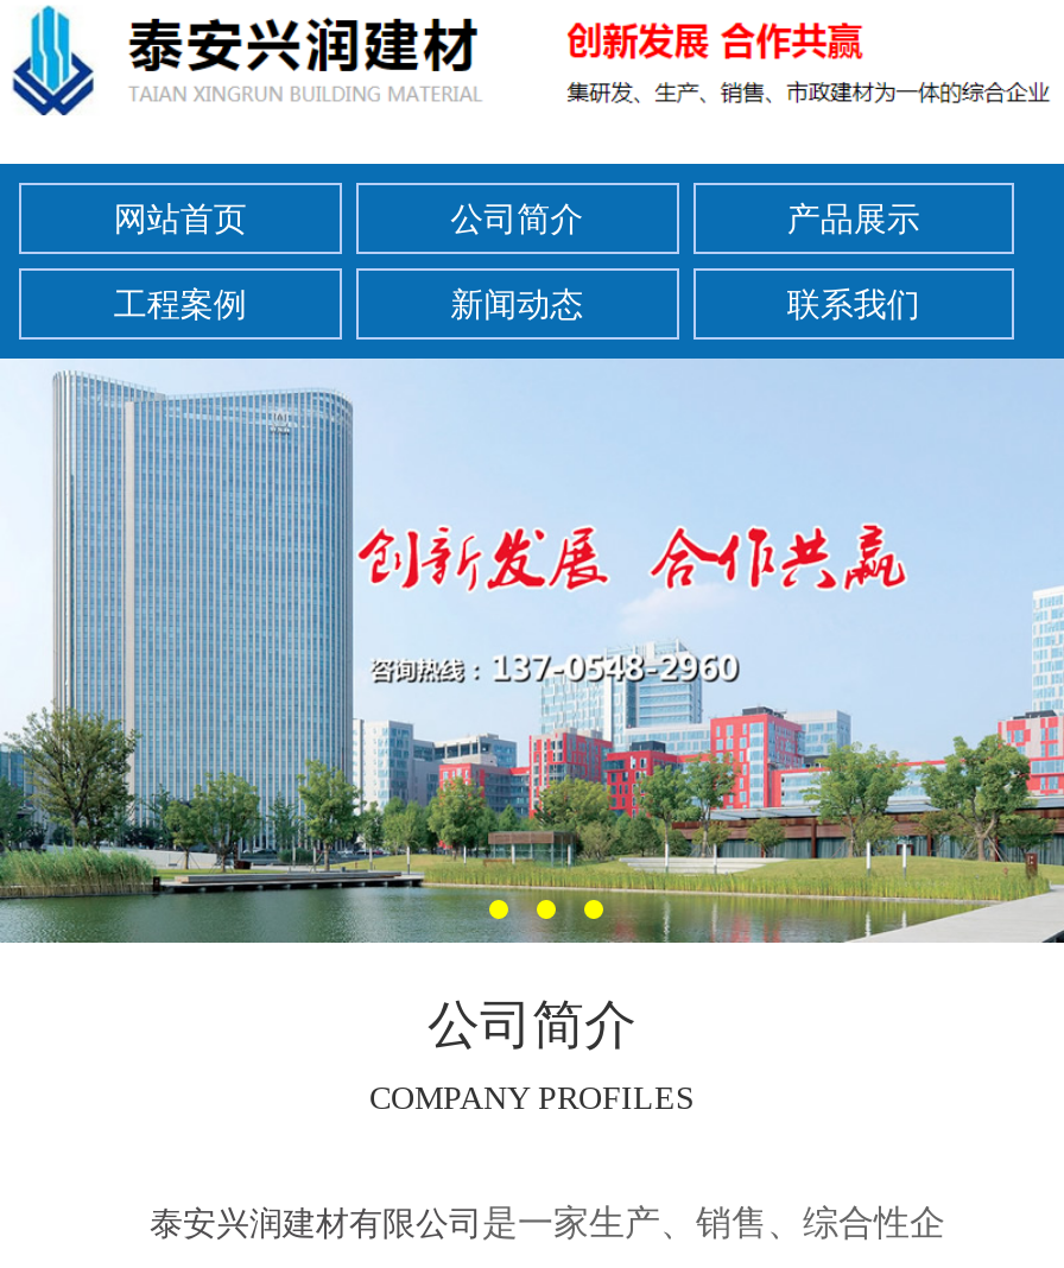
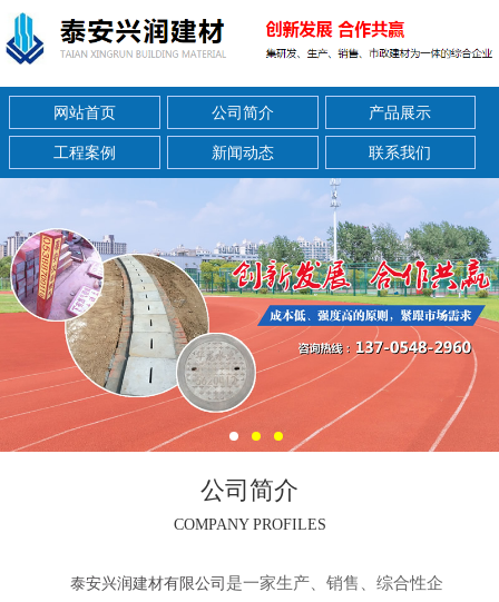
- [image]
+ [image]
